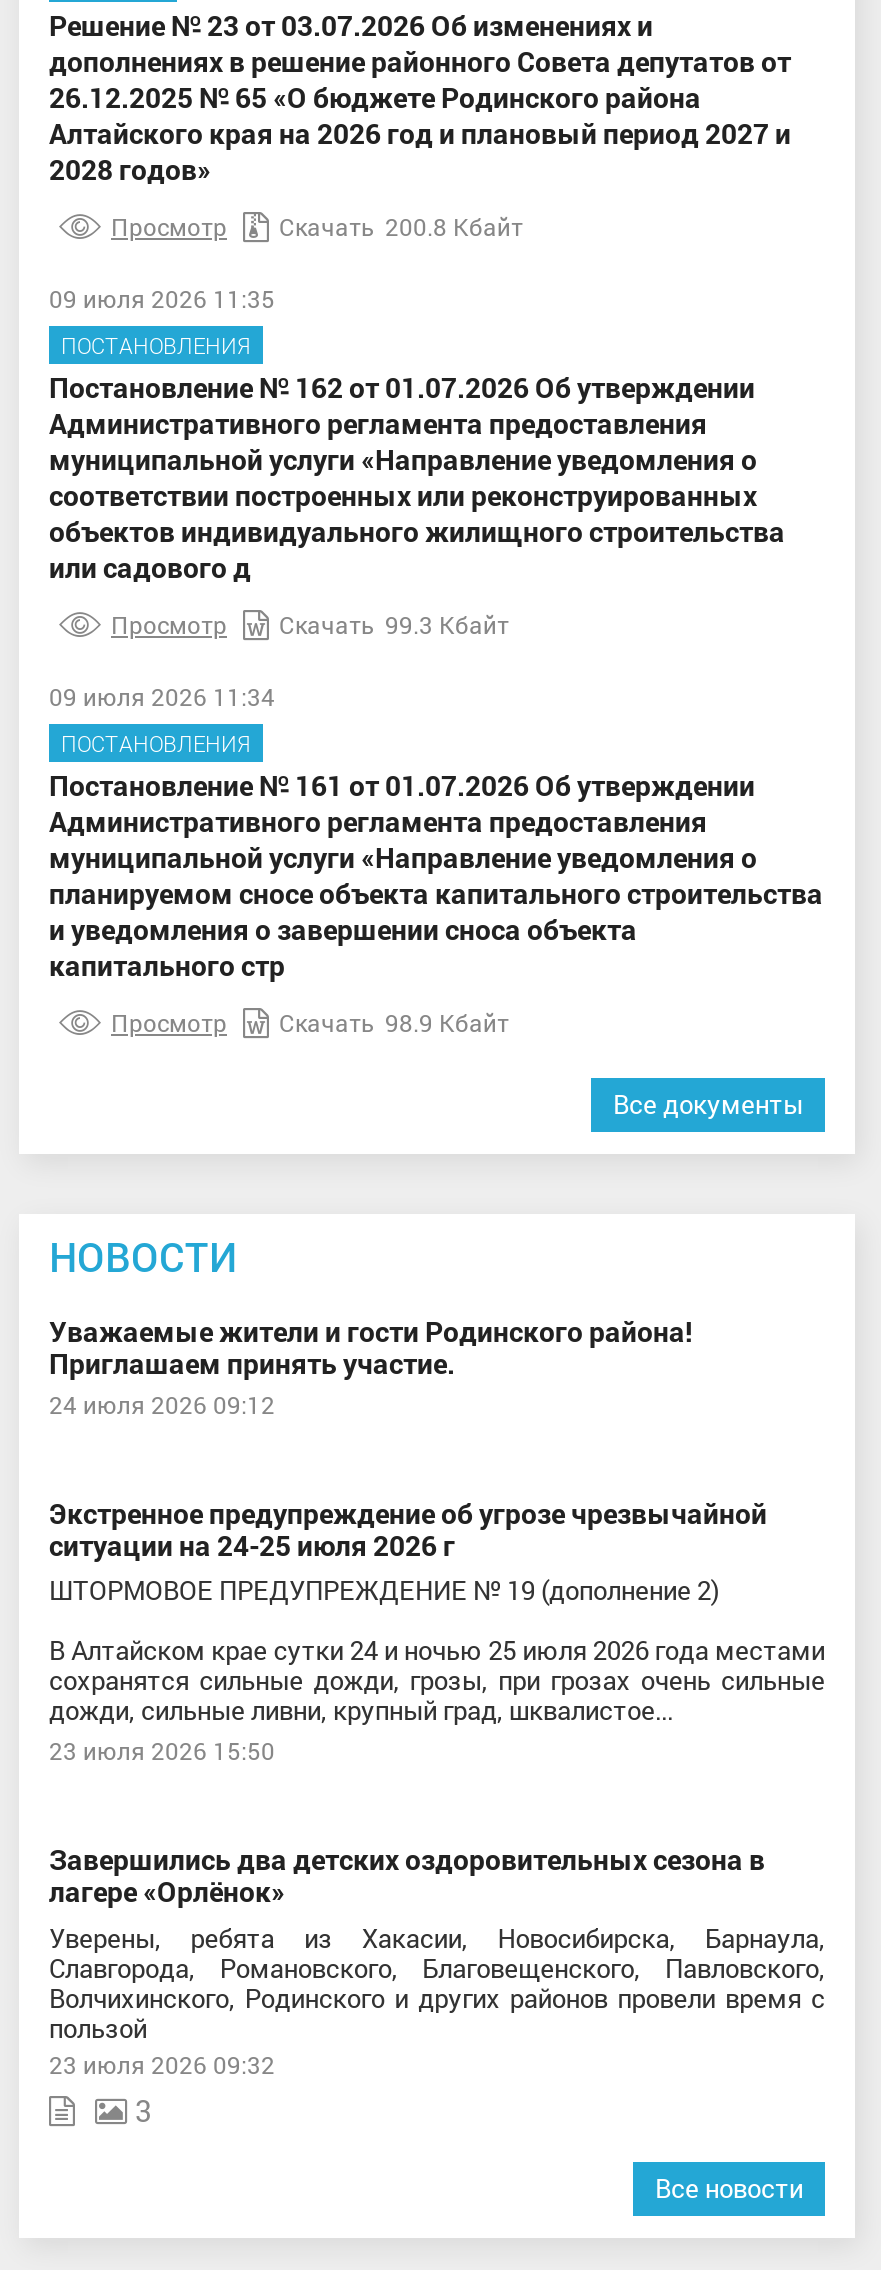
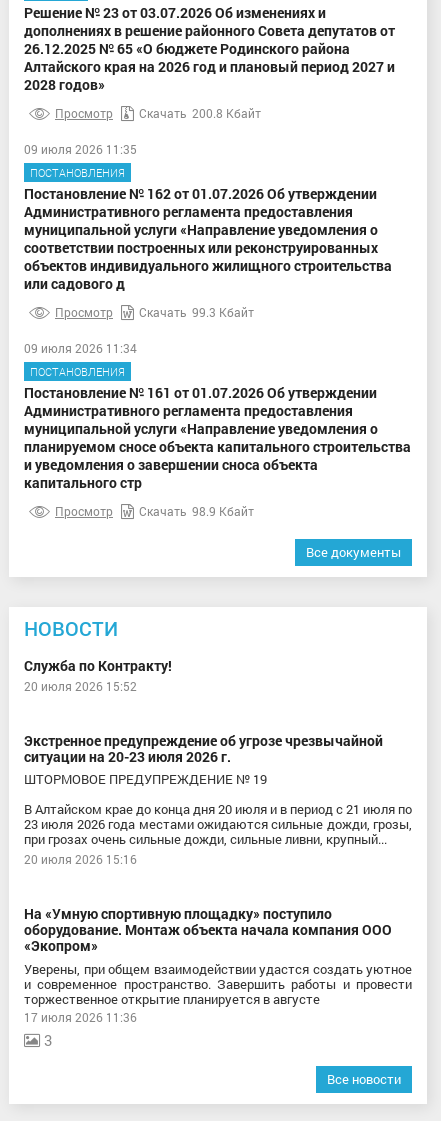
- Уважаемые жители и гости Родинского района!
- Приглашаем принять участие.
- 24 июля 2026 09:12
+ Служба по Контракту!
+ 20 июля 2026 15:52

- ситуации на 24-25 июля 2026 г
- ШТОРМОВОЕ ПРЕДУПРЕЖДЕНИЕ № 19 (дополнение 2)
+ ситуации на 20-23 июля 2026 г.
+ ШТОРМОВОЕ ПРЕДУПРЕЖДЕНИЕ № 19

- В Алтайском крае сутки 24 и ночью 25 июля 2026 года местами
- сохранятся сильные дожди, грозы, при грозах очень сильные
- дожди, сильные ливни, крупный град, шквалистое...
- 23 июля 2026 15:50
+ В Алтайском крае до конца дня 20 июля и в период с 21 июля по
+ 23 июля 2026 года местами ожидаются сильные дожди, грозы,
+ при грозах очень сильные дожди, сильные ливни, крупный...
+ 20 июля 2026 15:16

- Завершились два детских оздоровительных сезона в
- лагере «Орлёнок»
- Уверены, ребята из Хакасии, Новосибирска, Барнаула,
- Славгорода, Романовского, Благовещенского, Павловского,
- Волчихинского, Родинского и других районов провели время с
- пользой
- 23 июля 2026 09:32
+ На «Умную спортивную площадку» поступило
+ оборудование. Монтаж объекта начала компания ООО
+ «Экопром»
+ Уверены, при общем взаимодействии удастся создать уютное
+ и современное пространство. Завершить работы и провести
+ торжественное открытие планируется в августе
+ 17 июля 2026 11:36
